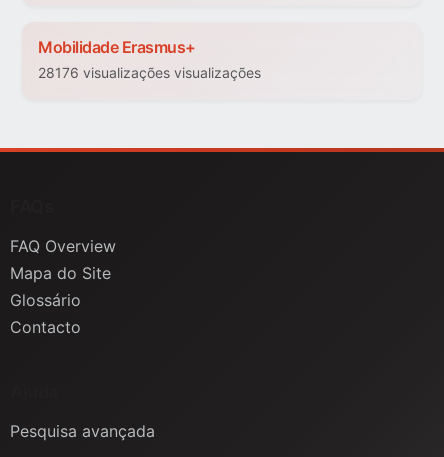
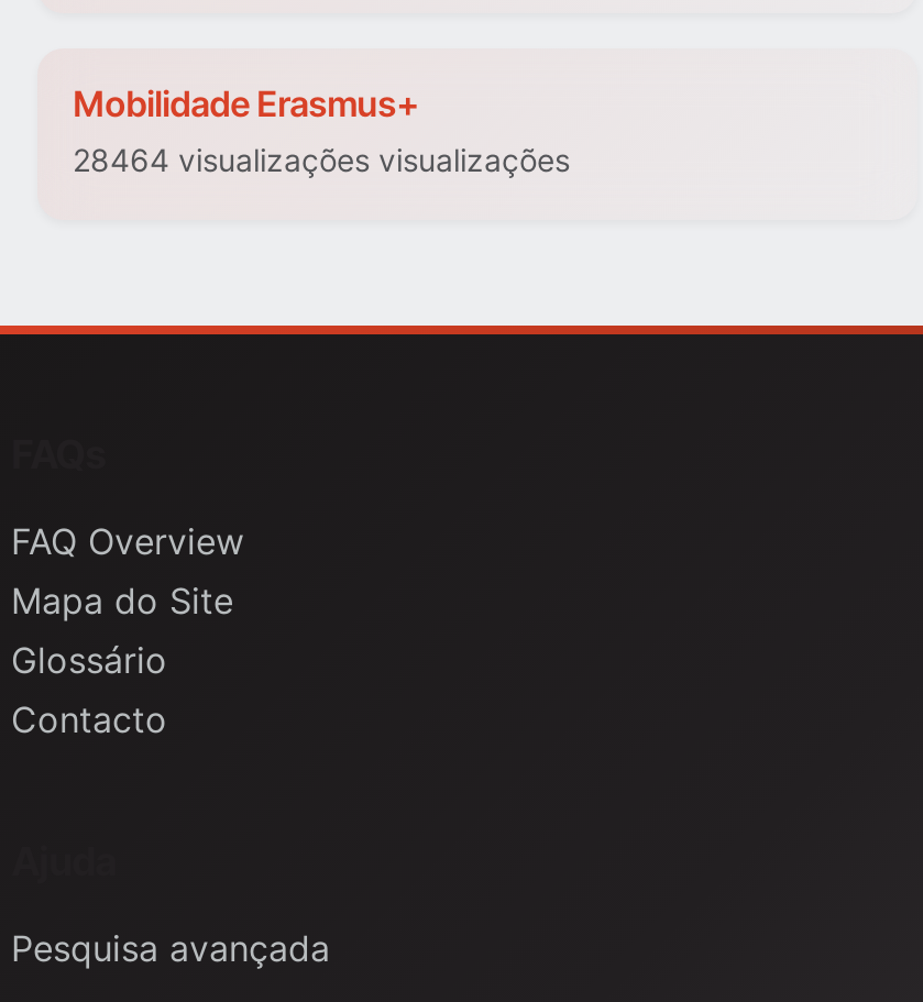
- 28176 visualizações visualizações
+ 28464 visualizações visualizações
